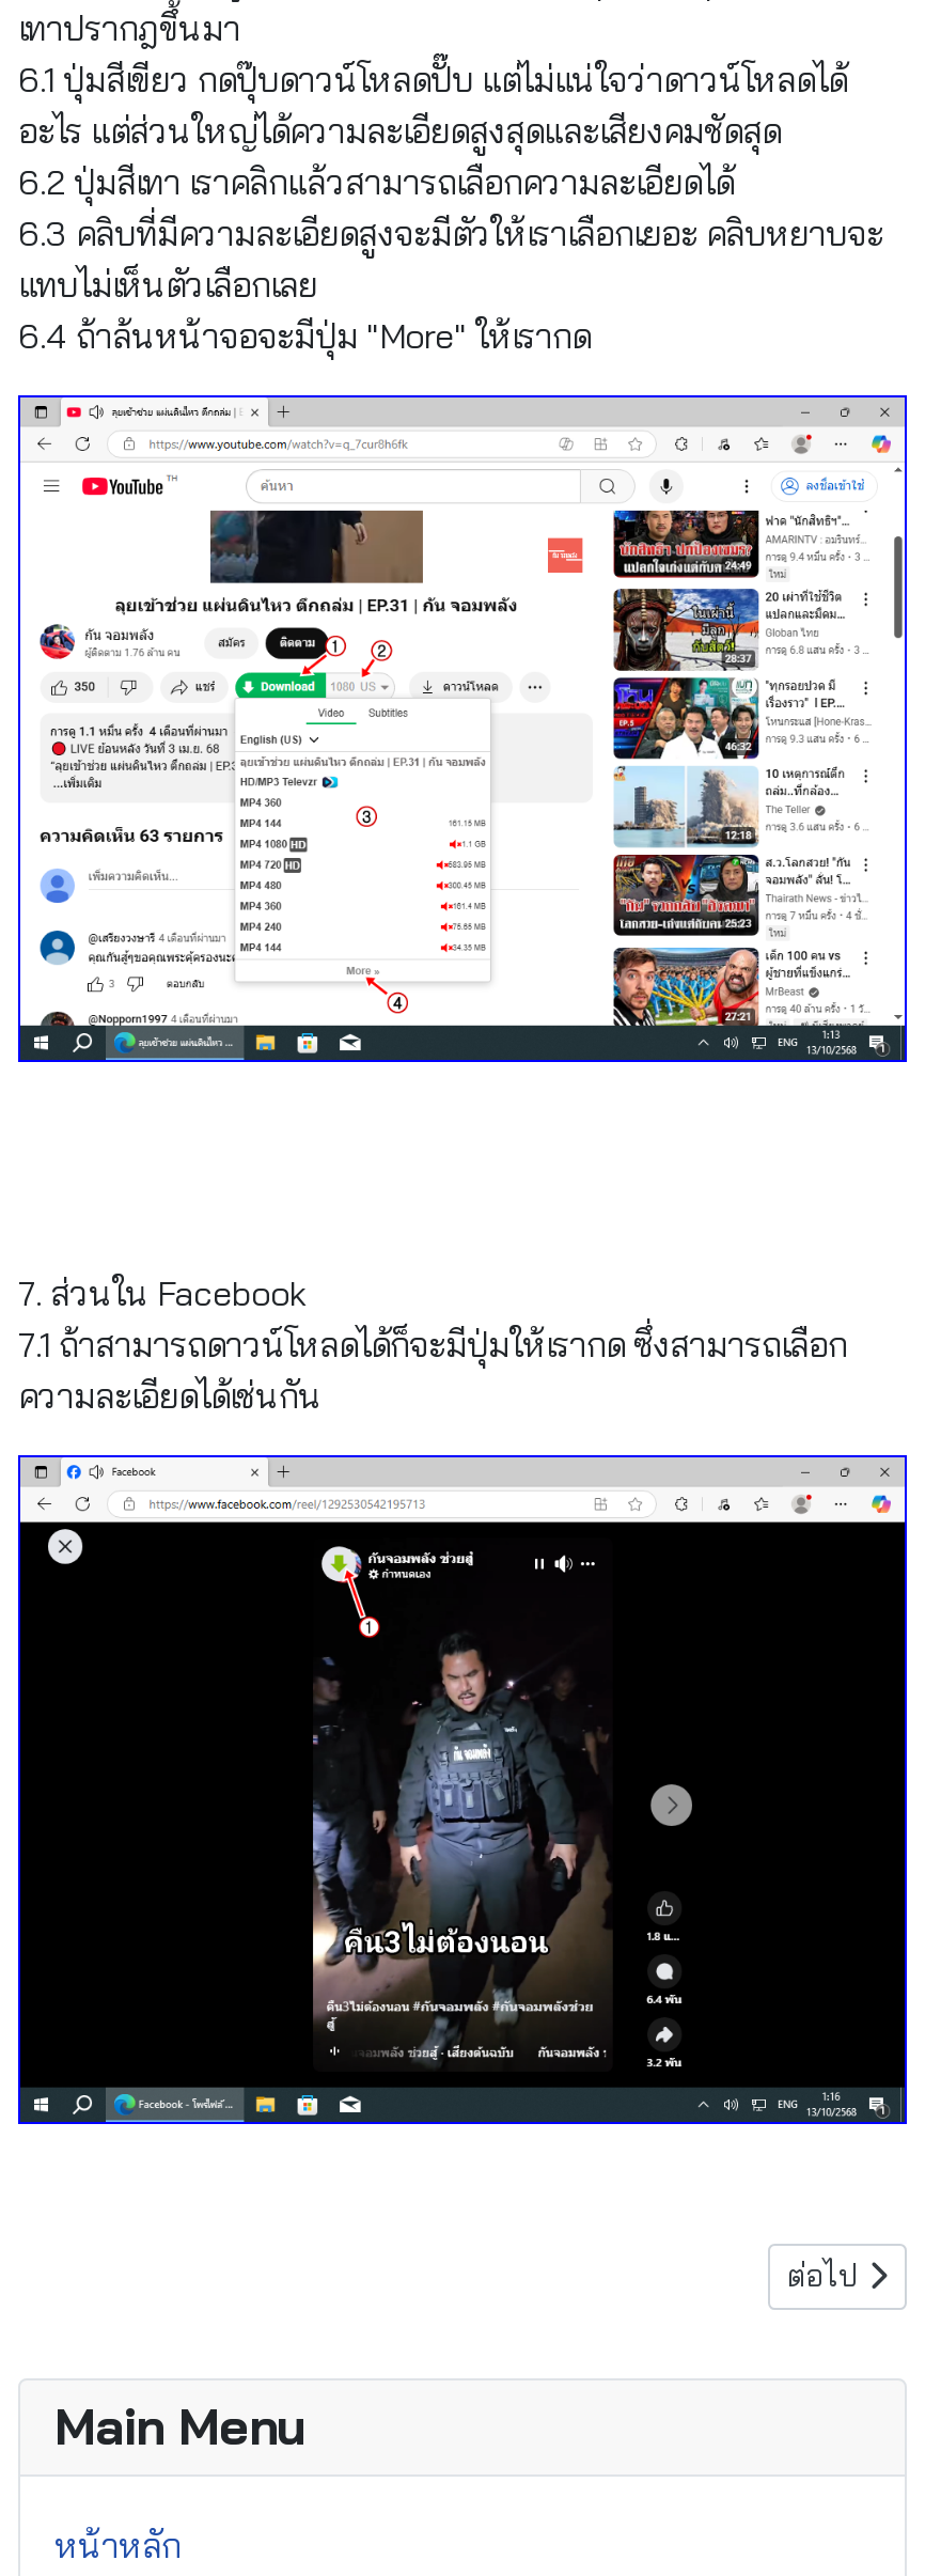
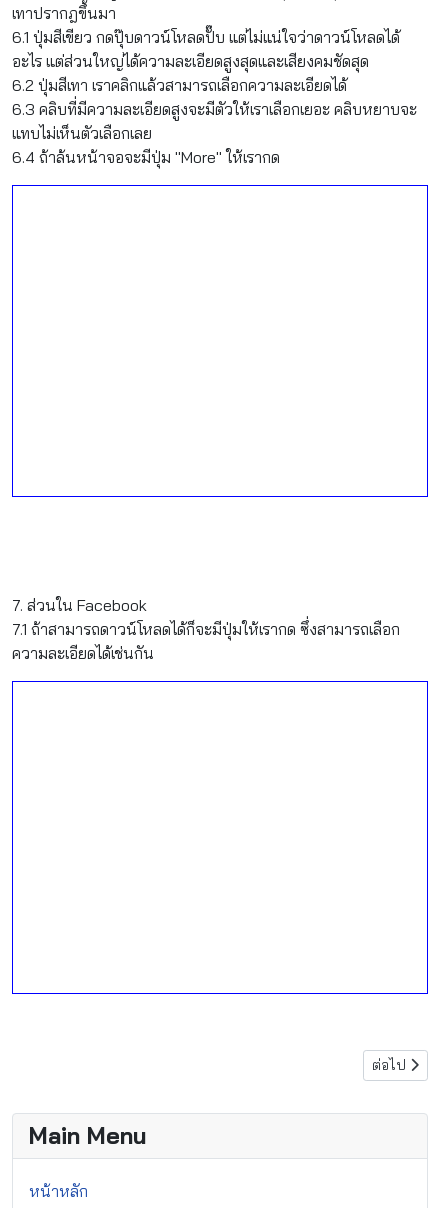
- [image]

- [image]
